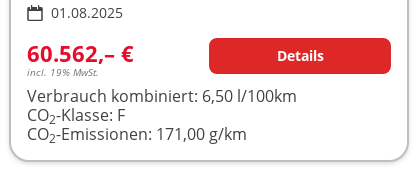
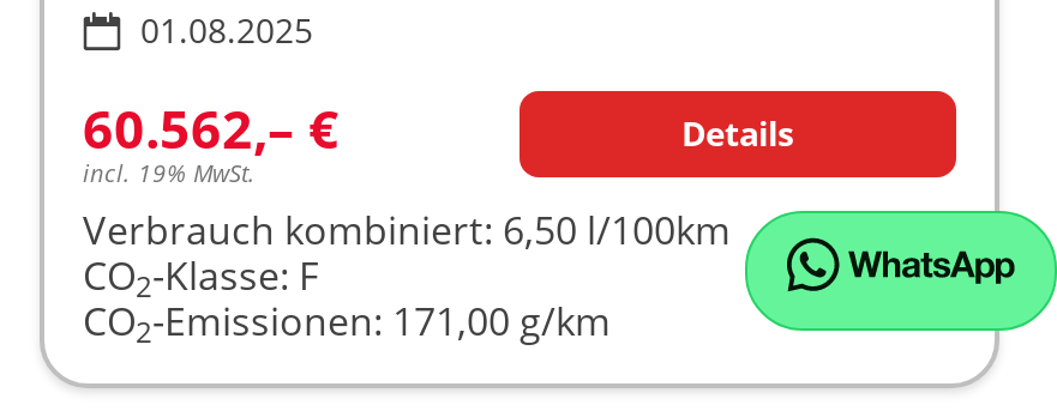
+ [image]
